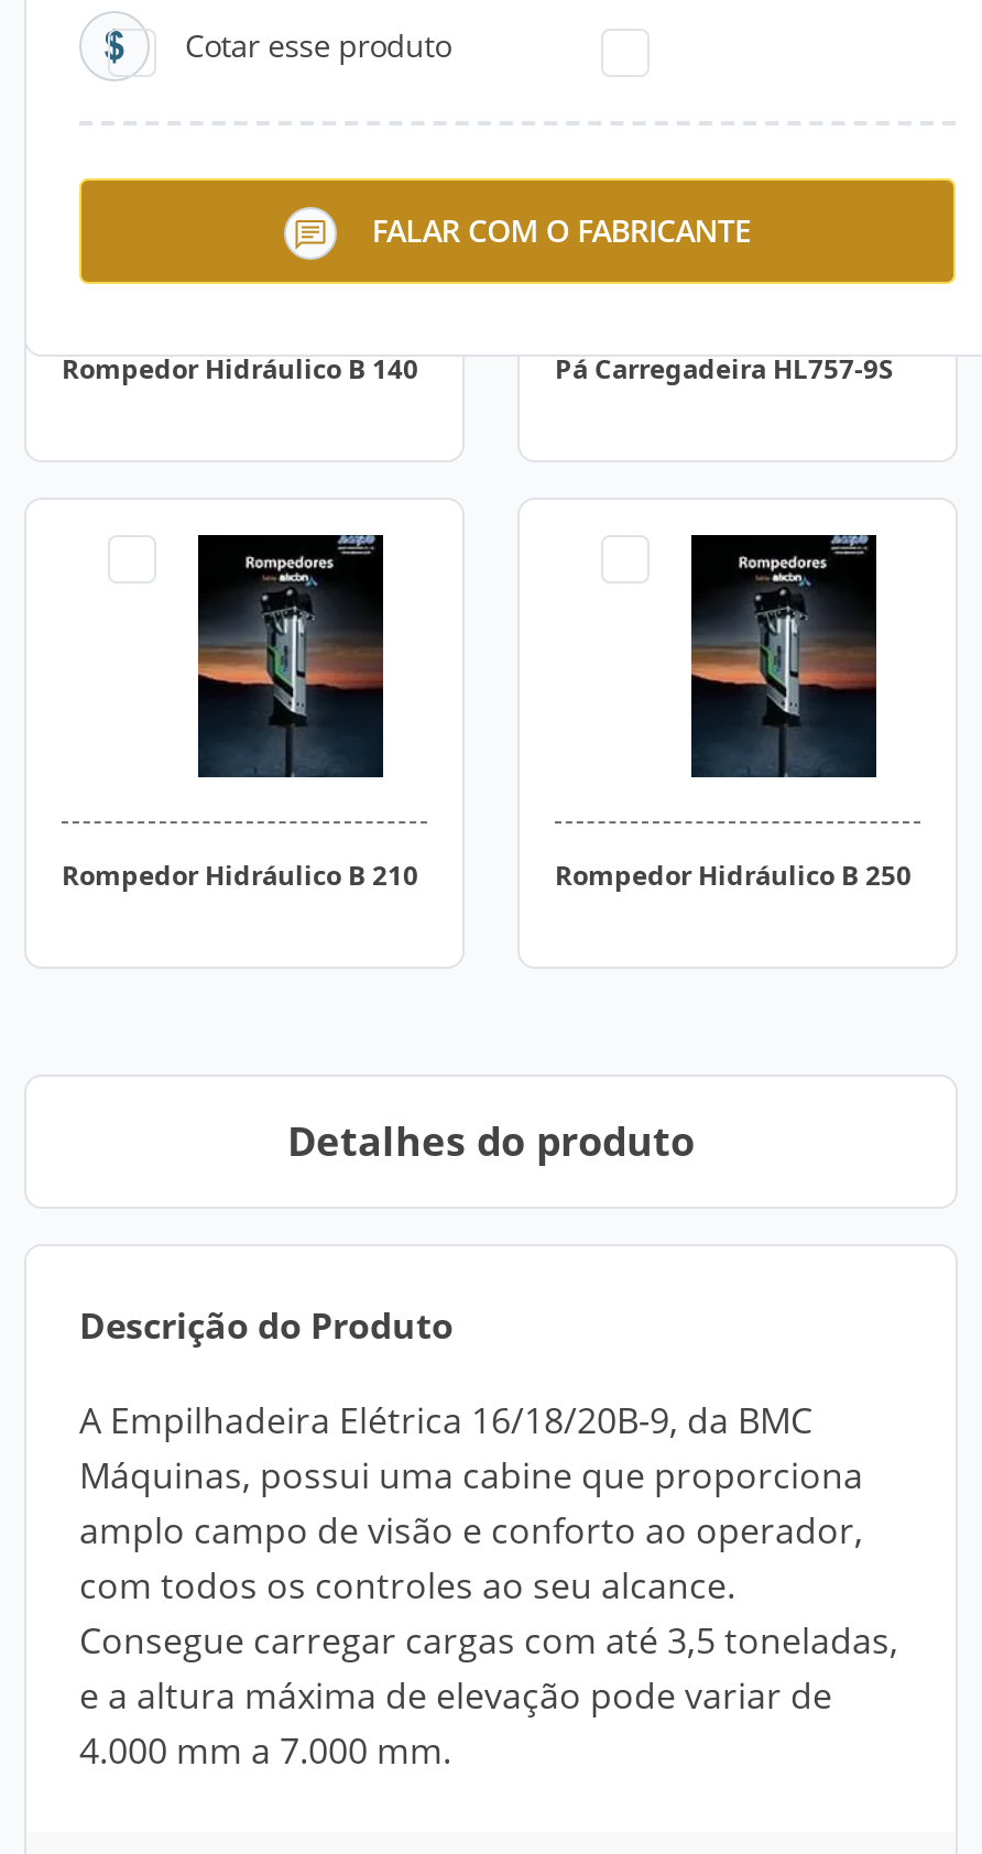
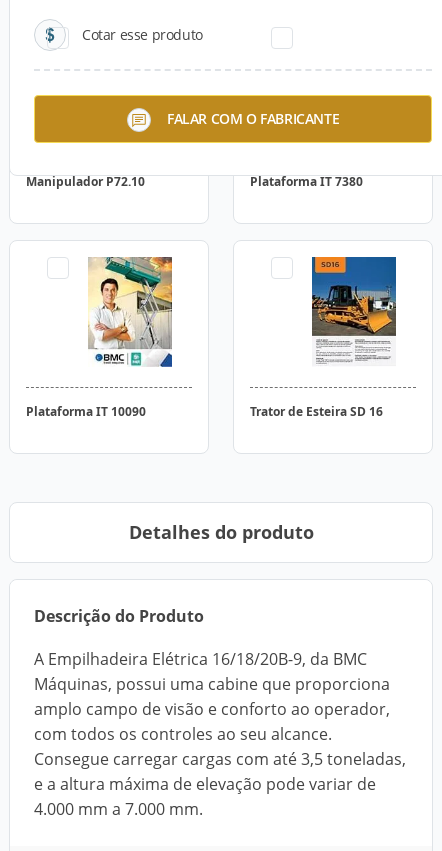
- Rompedor Hidráulico B 140
- Pá Carregadeira HL757-9S
+ Manipulador P72.10
+ Plataforma IT 7380

- [image]
- Rompedor Hidráulico B 210
- Rompedor Hidráulico B 250
+ [image]
+ Plataforma IT 10090
+ Trator de Esteira SD 16

- [image]
+ [image]
